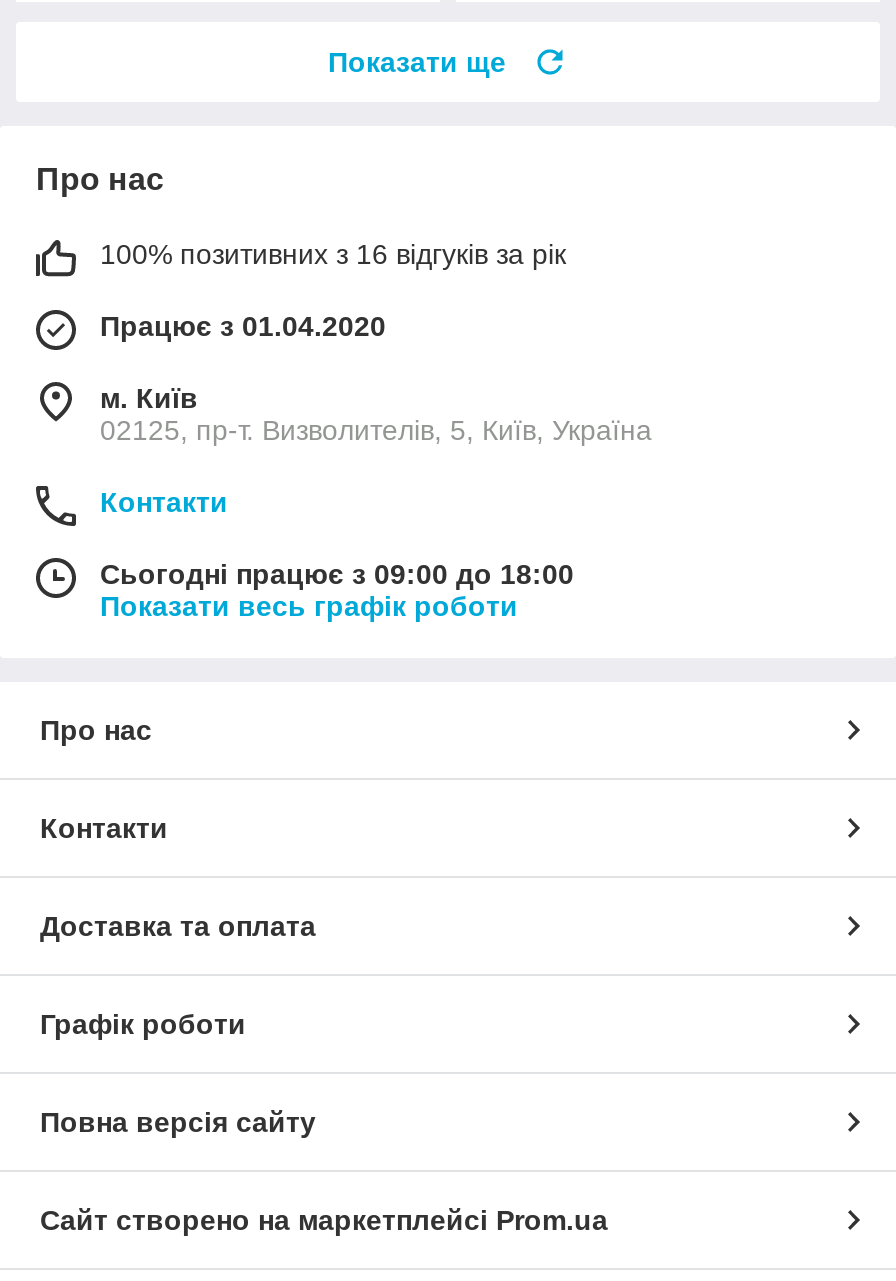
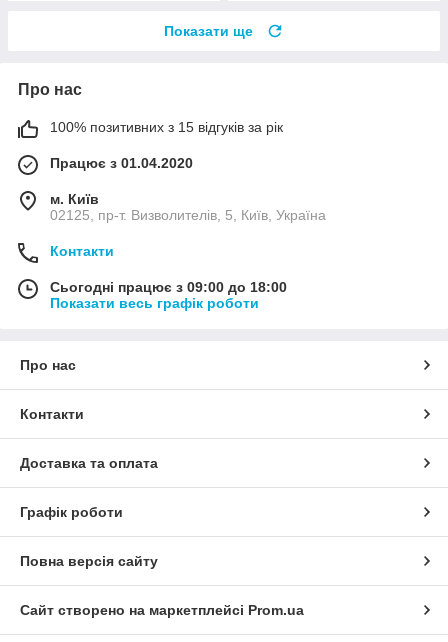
- 100% позитивних з 16 відгуків за рік
+ 100% позитивних з 15 відгуків за рік
